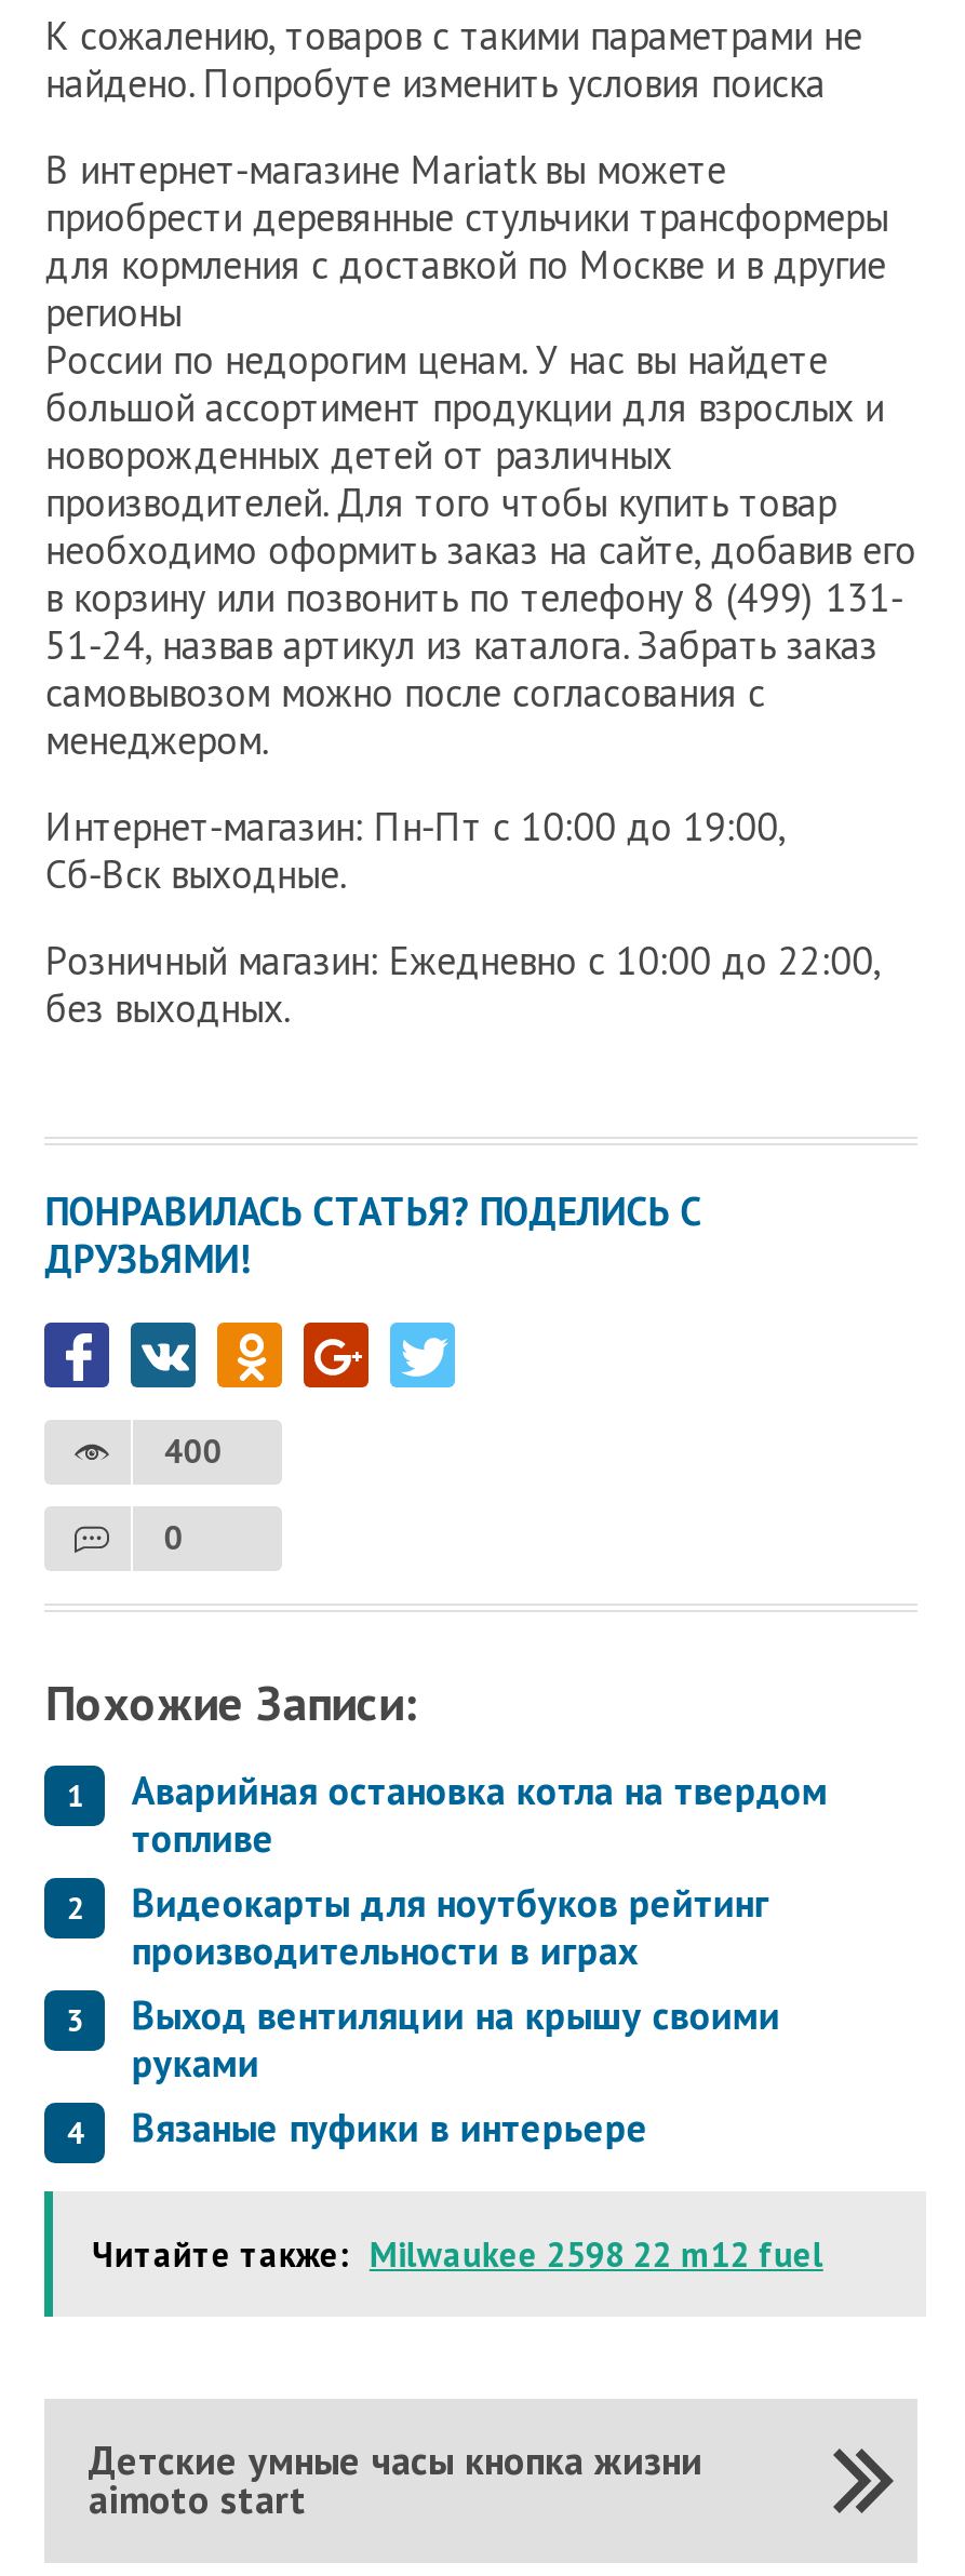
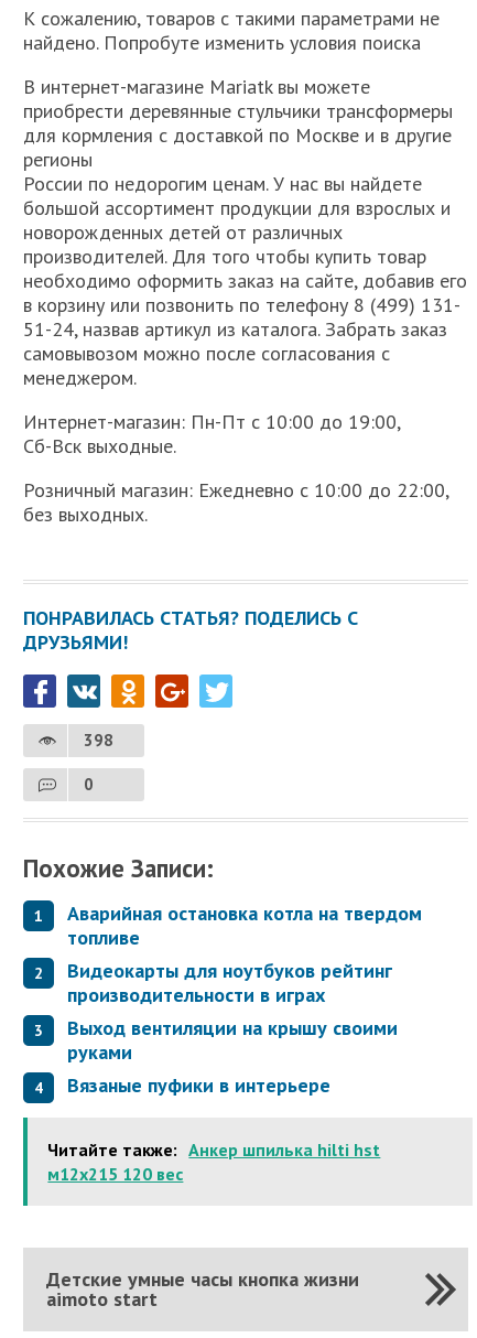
- 400
+ 398

- Читайте также: Milwaukee 2598 22 m12 fuel
+ Читайте также: Анкер шпилька hilti hst
+ м12х215 120 вес
